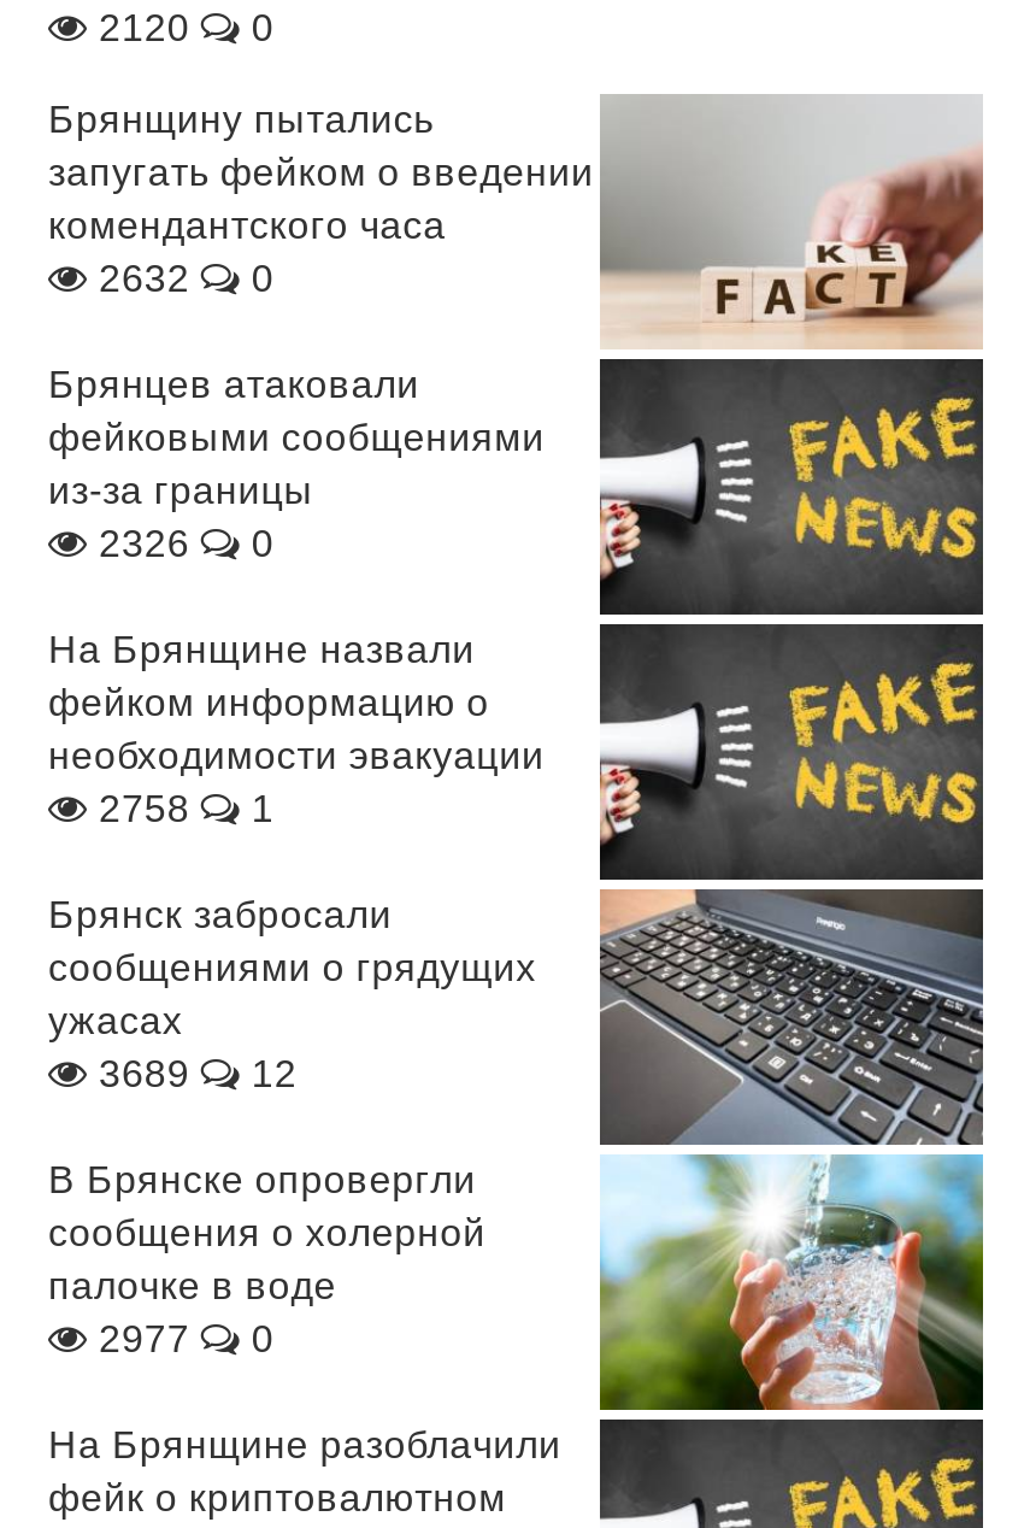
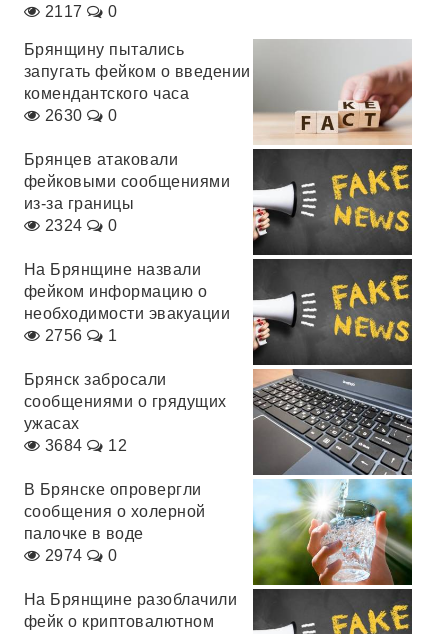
- 2120 0
+ 2117 0

- 2632 0
+ 2630 0

- 2326 0
+ 2324 0

- 2758 1
+ 2756 1

- 3689 12
+ 3684 12

- 2977 0
+ 2974 0
